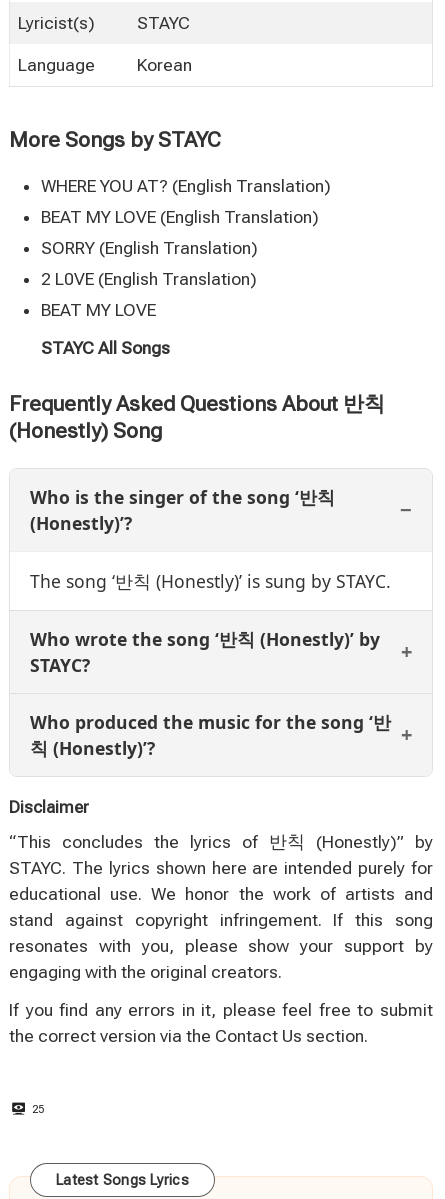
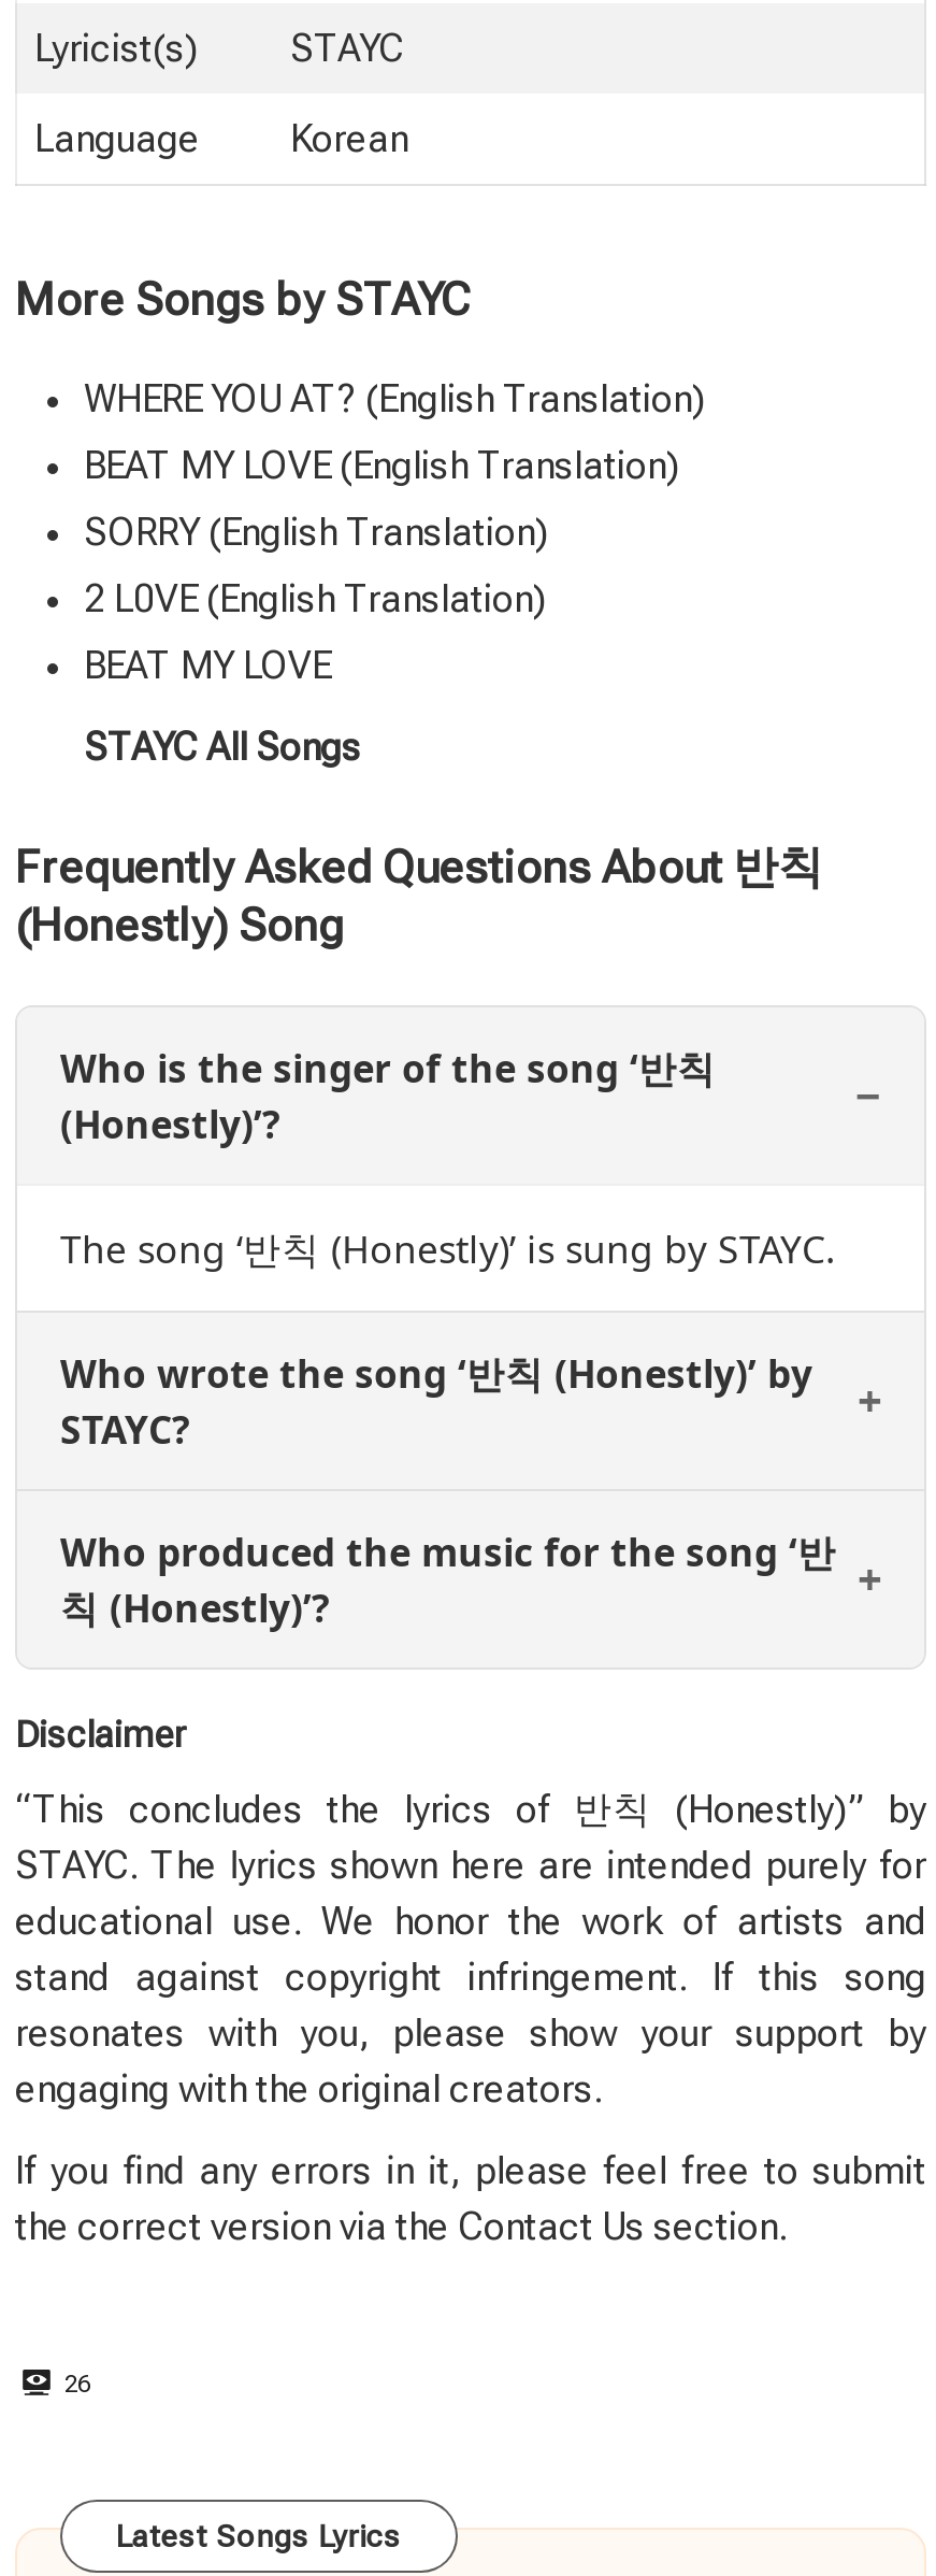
- 25
+ 26
